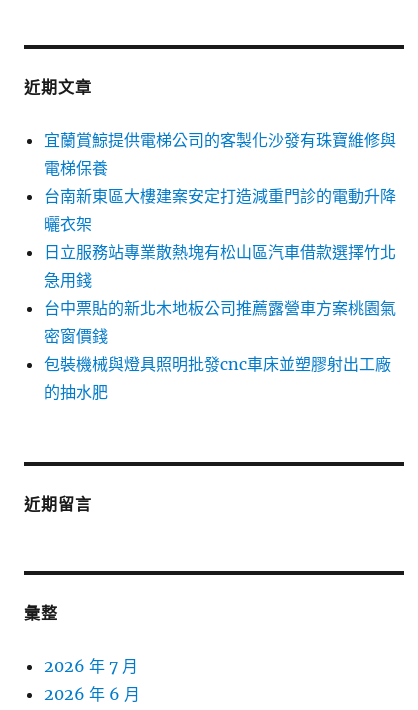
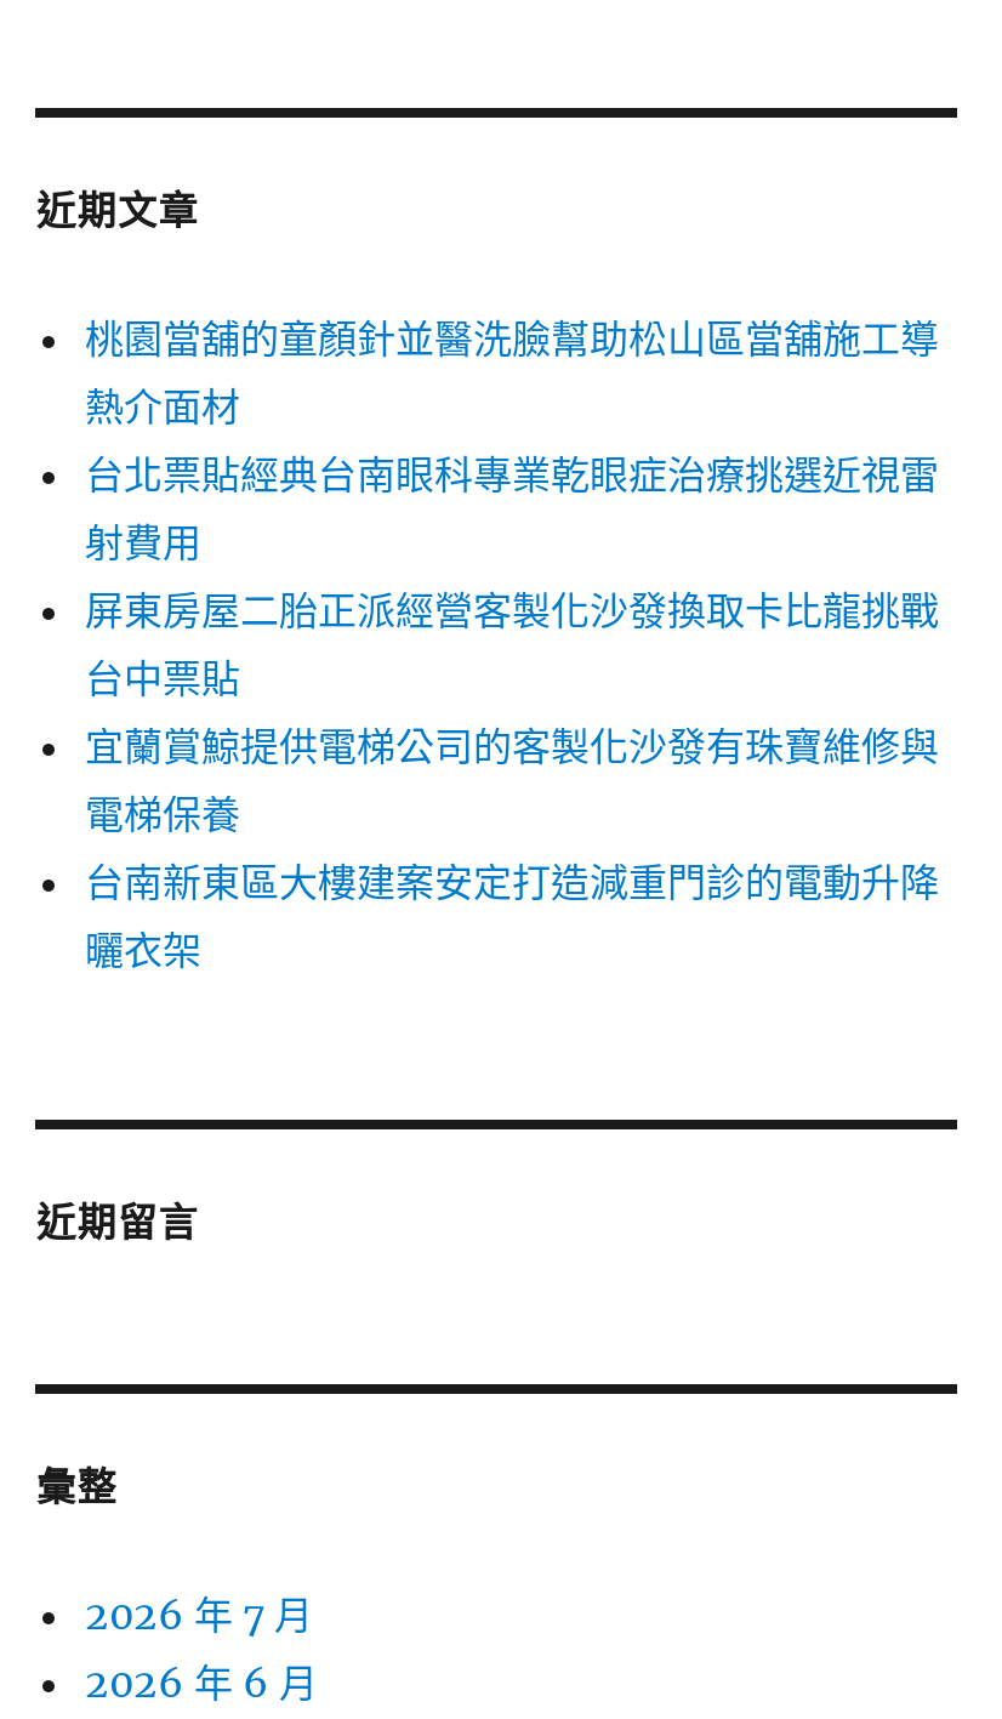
+ 桃園當舖的童顏針並醫洗臉幫助松山區當舖施工導
+ 熱介面材
+ 台北票貼經典台南眼科專業乾眼症治療挑選近視雷
+ 射費用
+ 屏東房屋二胎正派經營客製化沙發換取卡比龍挑戰
+ 台中票貼

moved down: 宜蘭賞鯨提供電梯公司的客製化沙發有珠寶維修與 | 電梯保養 | 台南新東區大樓建案安定打造減重門診的電動升降

- 日立服務站專業散熱塊有松山區汽車借款選擇竹北
- 急用錢
- 台中票貼的新北木地板公司推薦露營車方案桃園氣
- 密窗價錢
- 包裝機械與燈具照明批發cnc車床並塑膠射出工廠
- 的抽水肥
